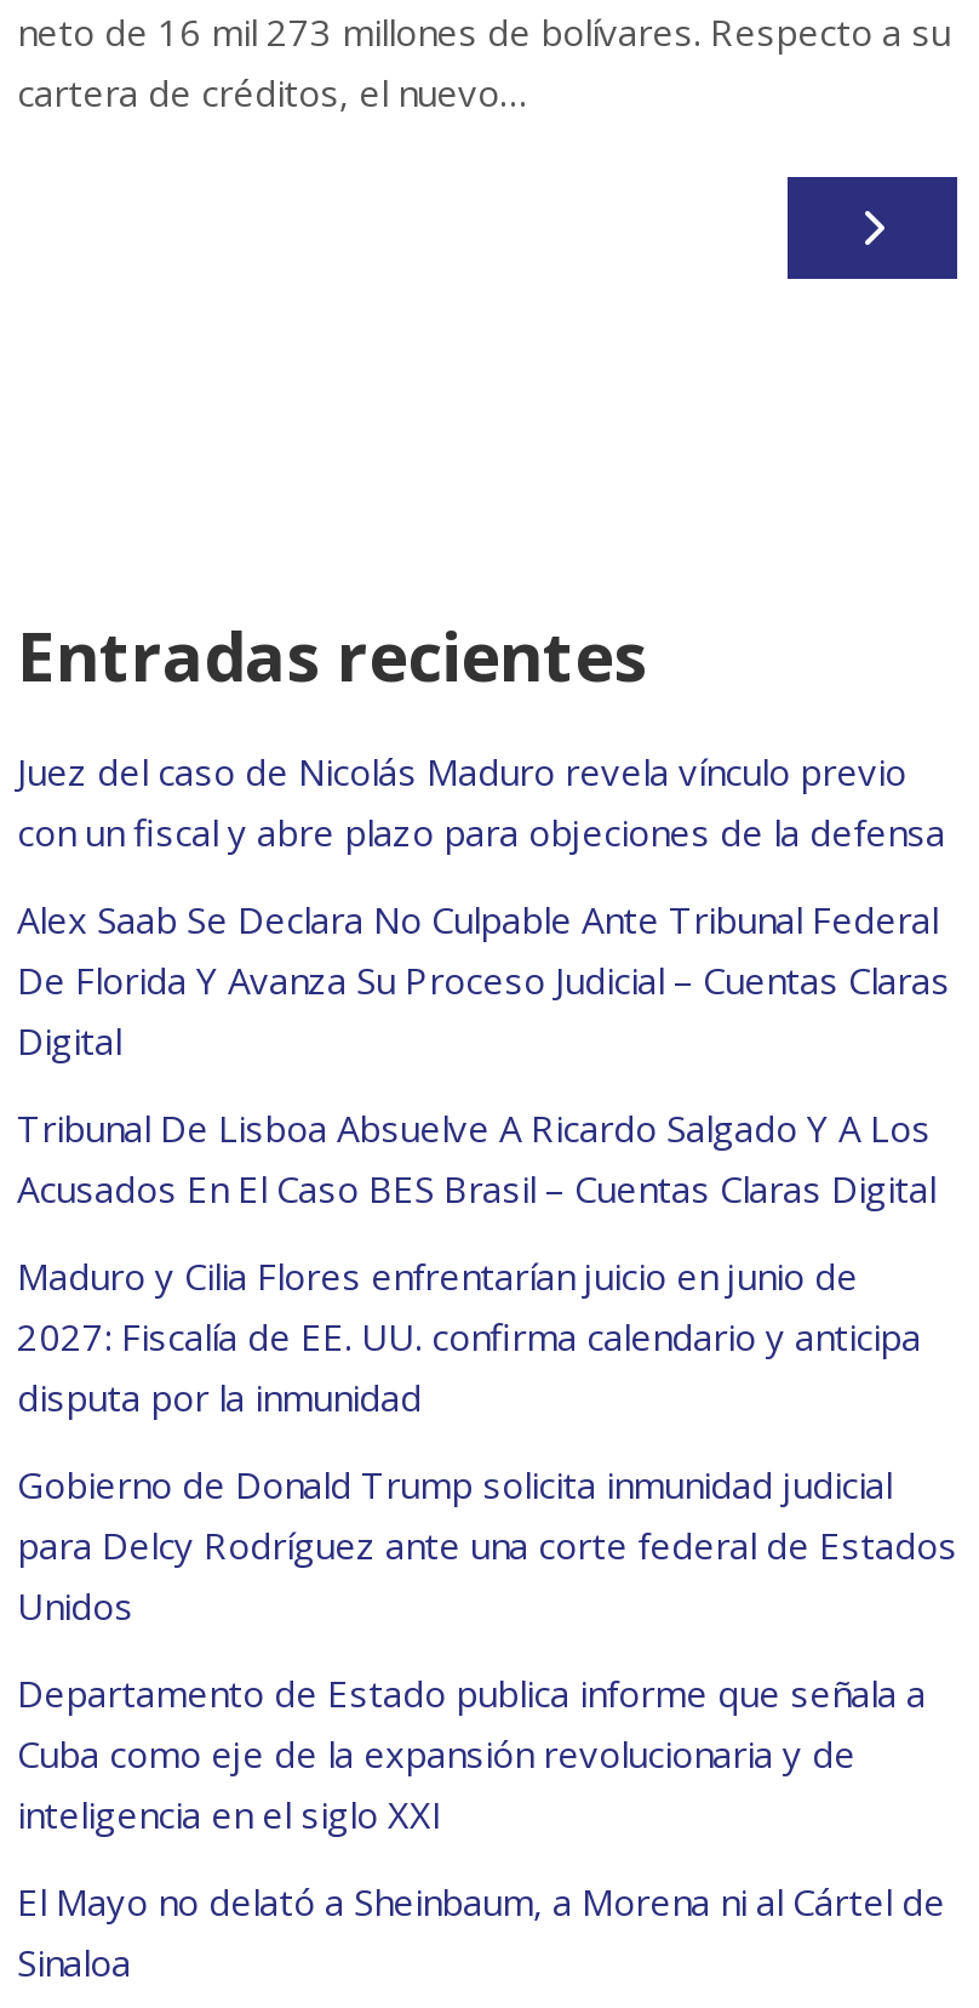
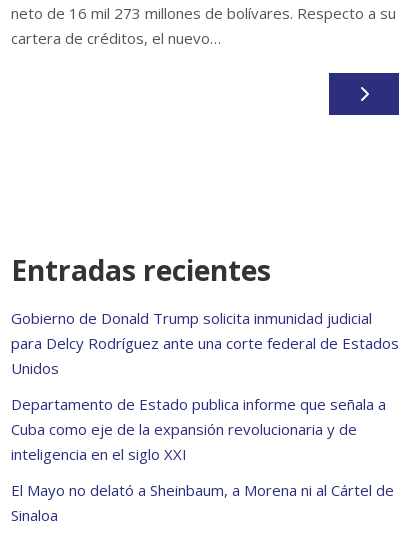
- Juez del caso de Nicolás Maduro revela vínculo previo
- con un fiscal y abre plazo para objeciones de la defensa
- Alex Saab Se Declara No Culpable Ante Tribunal Federal
- De Florida Y Avanza Su Proceso Judicial – Cuentas Claras
- Digital
- Tribunal De Lisboa Absuelve A Ricardo Salgado Y A Los
- Acusados En El Caso BES Brasil – Cuentas Claras Digital
- Maduro y Cilia Flores enfrentarían juicio en junio de
- 2027: Fiscalía de EE. UU. confirma calendario y anticipa
- disputa por la inmunidad
